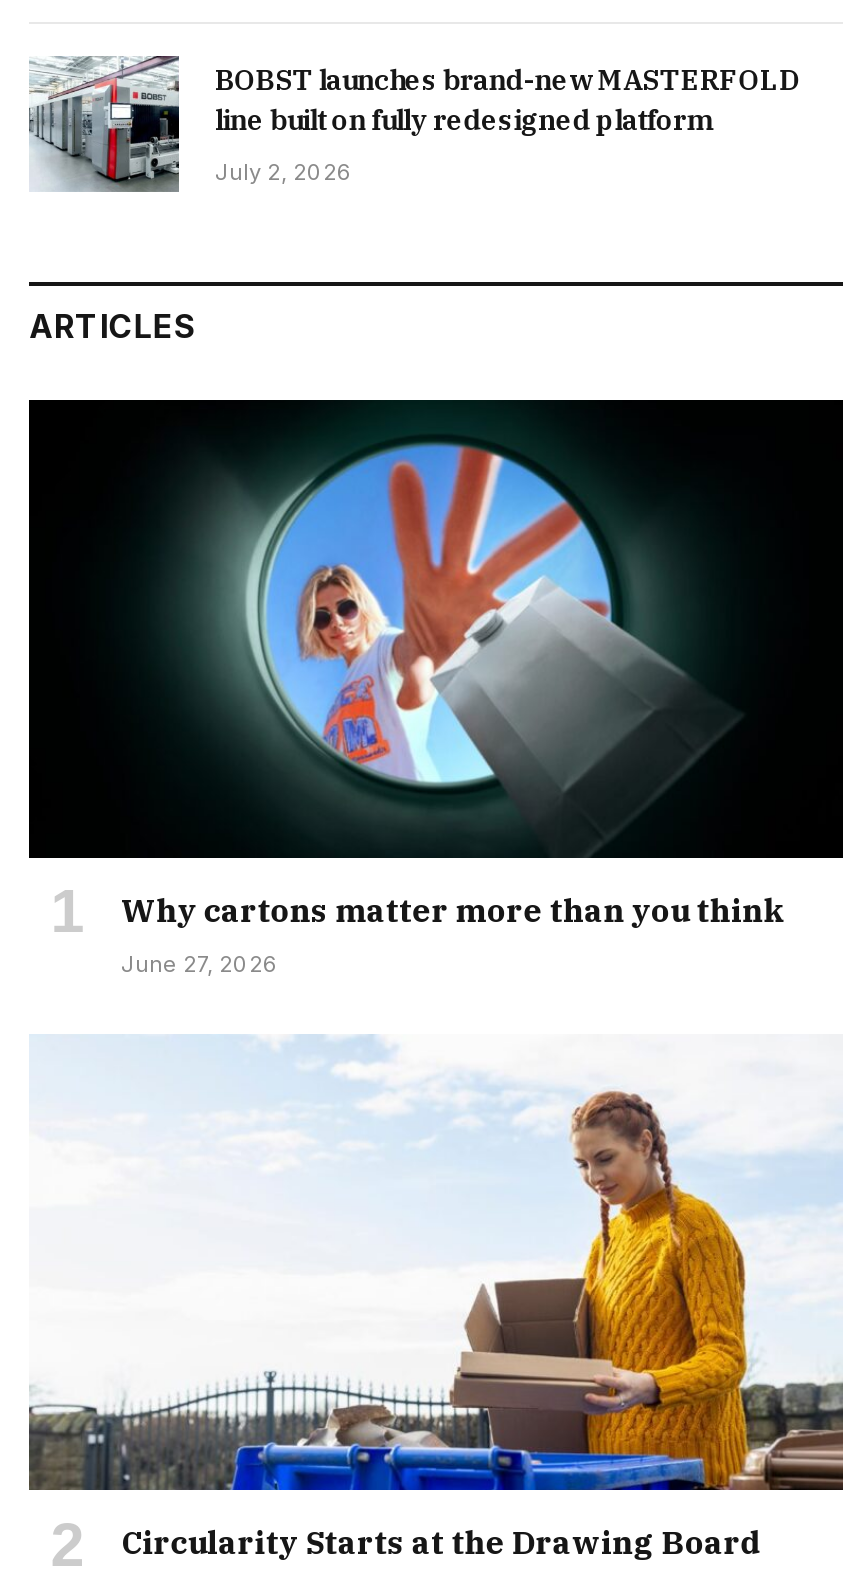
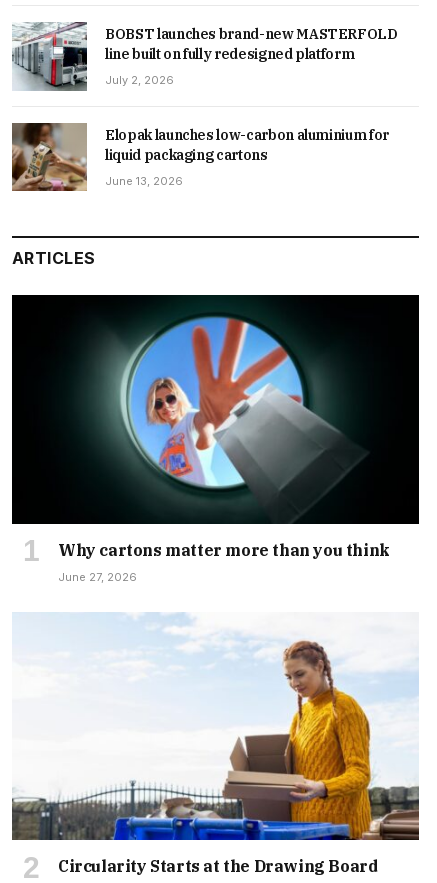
+ [image]
+ Elopak launches low-carbon aluminium for
+ liquid packaging cartons
+ June 13, 2026
